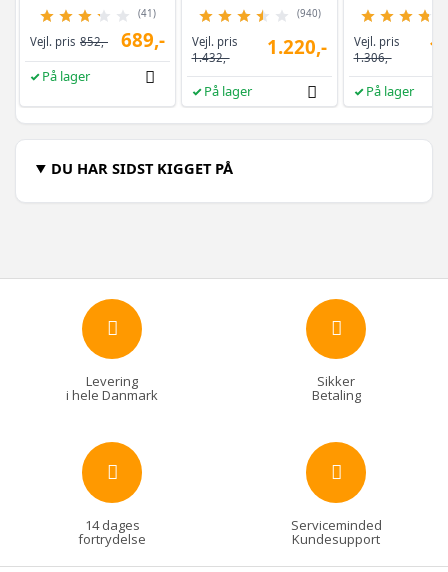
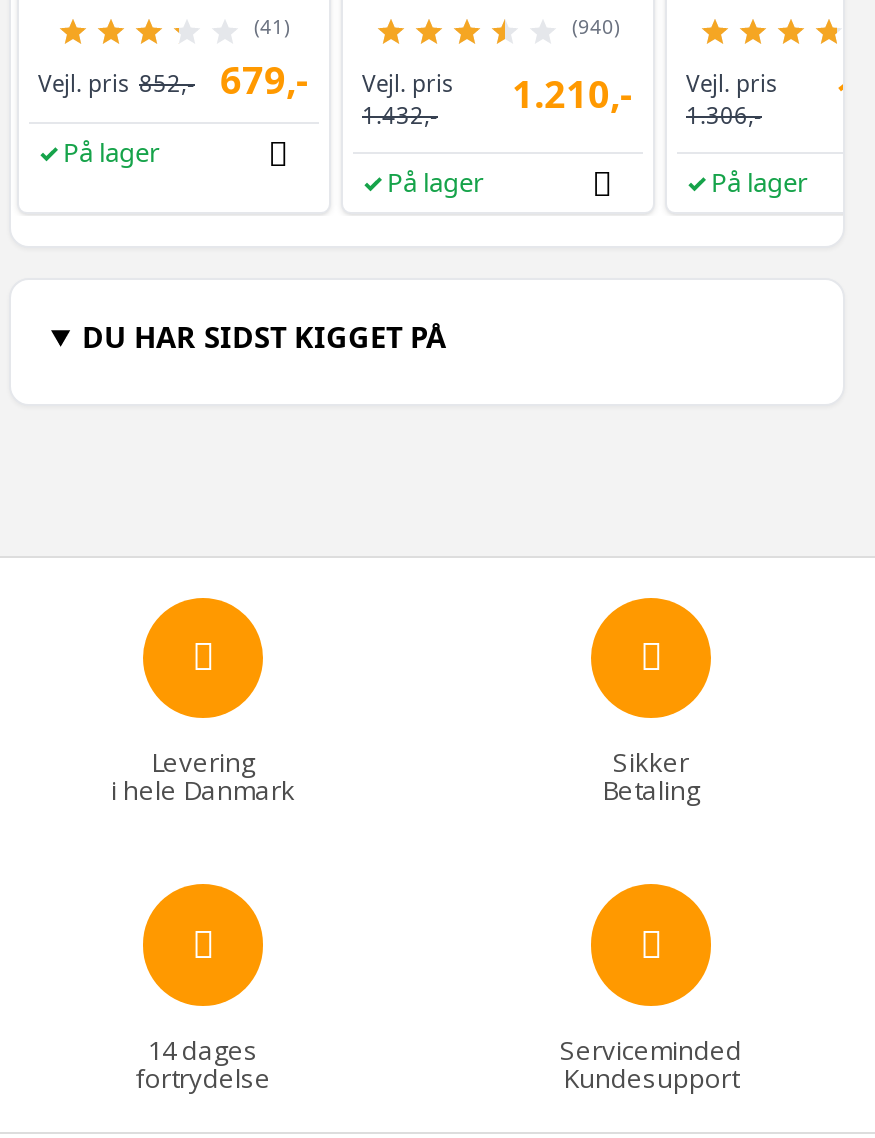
- 689,-
+ 679,-

- 1.220,-
+ 1.210,-
